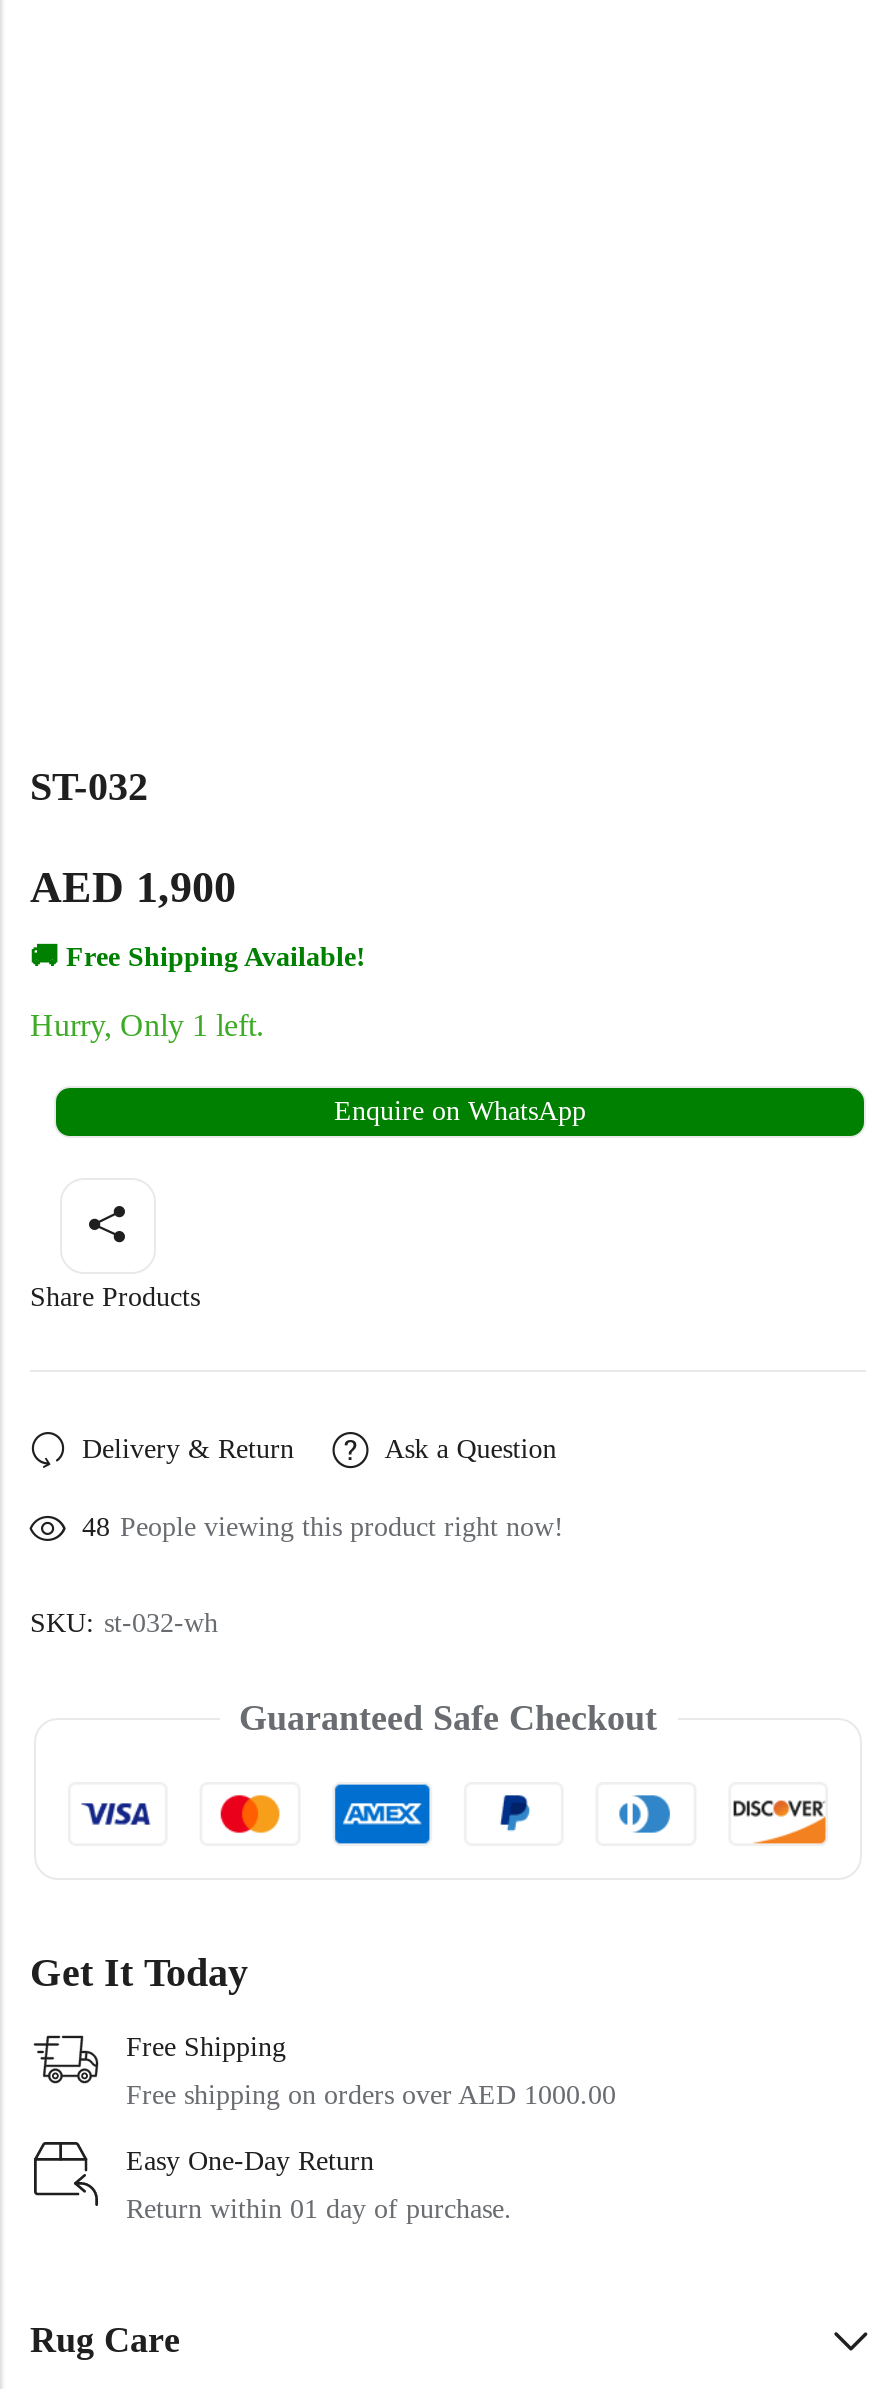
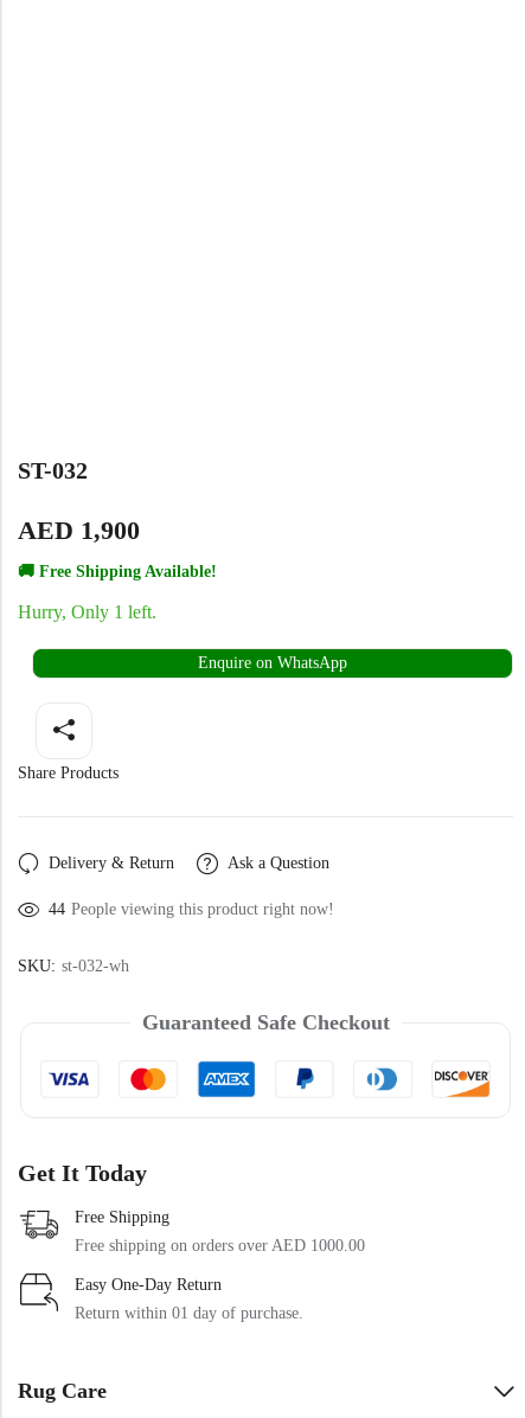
- 48 People viewing this product right now!
+ 44 People viewing this product right now!
